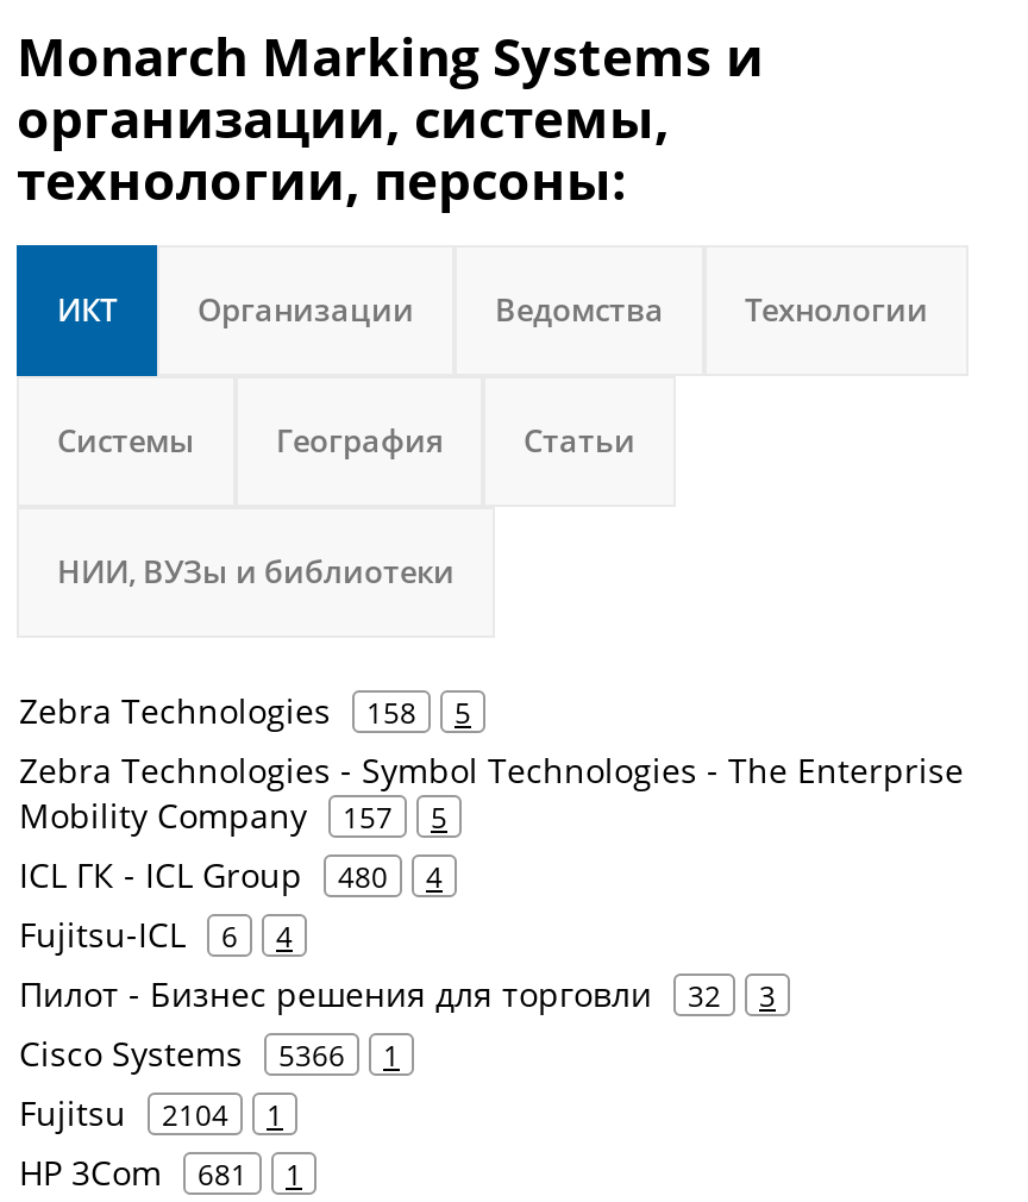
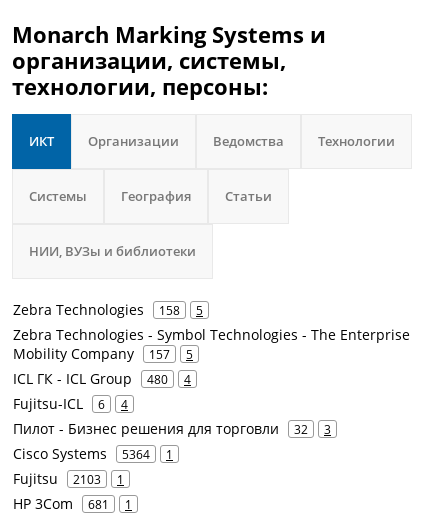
- Cisco Systems 5366 1
+ Cisco Systems 5364 1

- Fujitsu 2104 1
+ Fujitsu 2103 1
